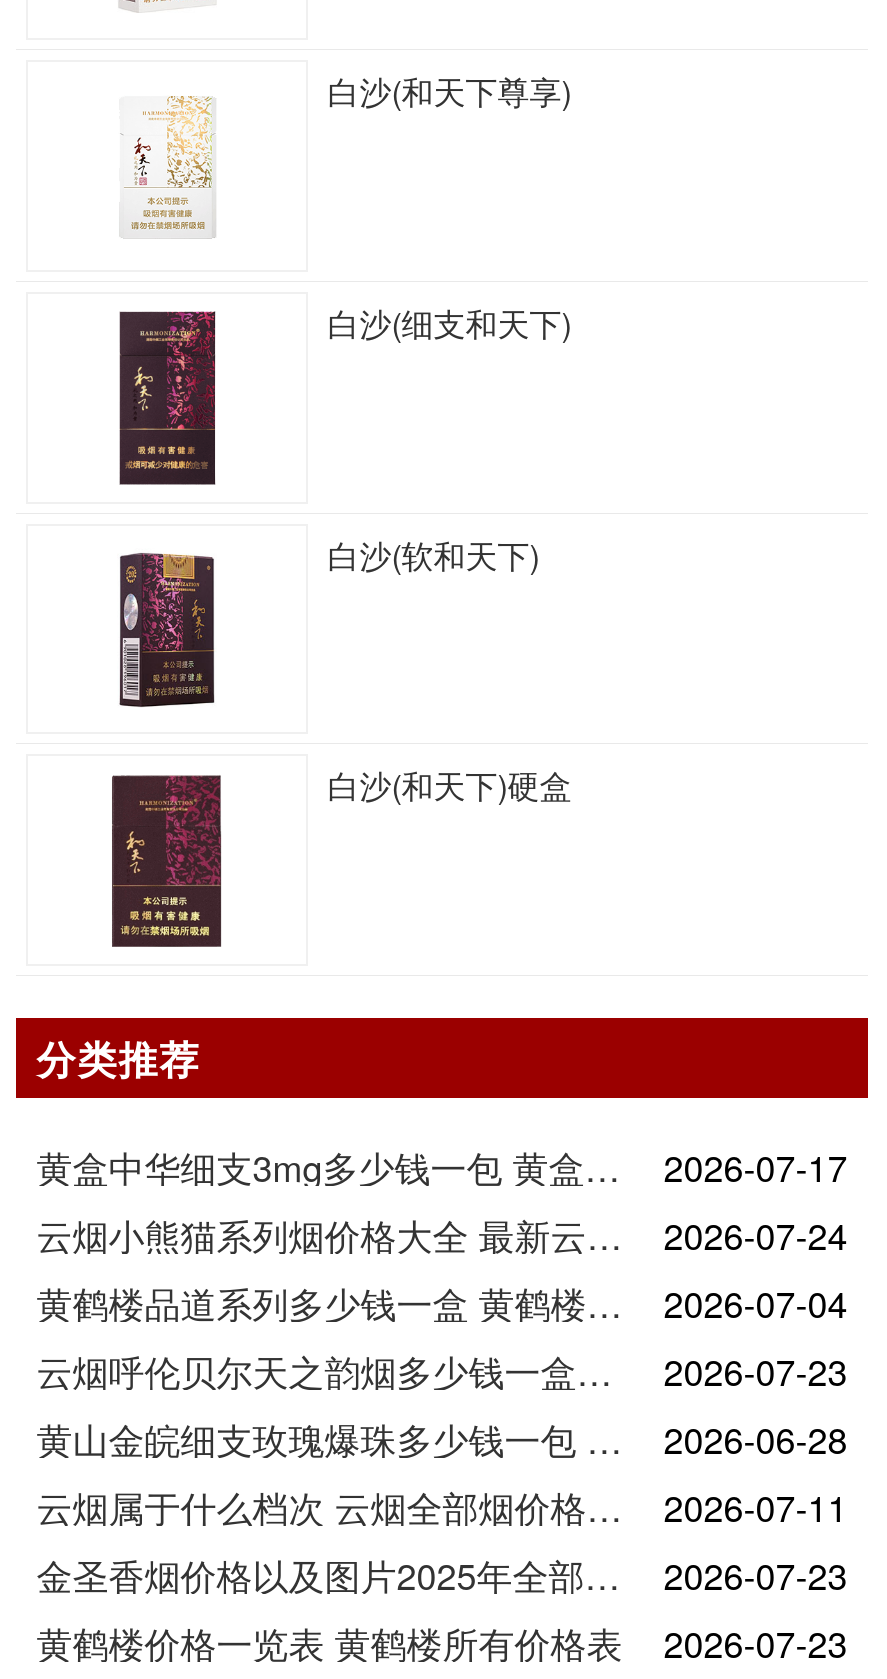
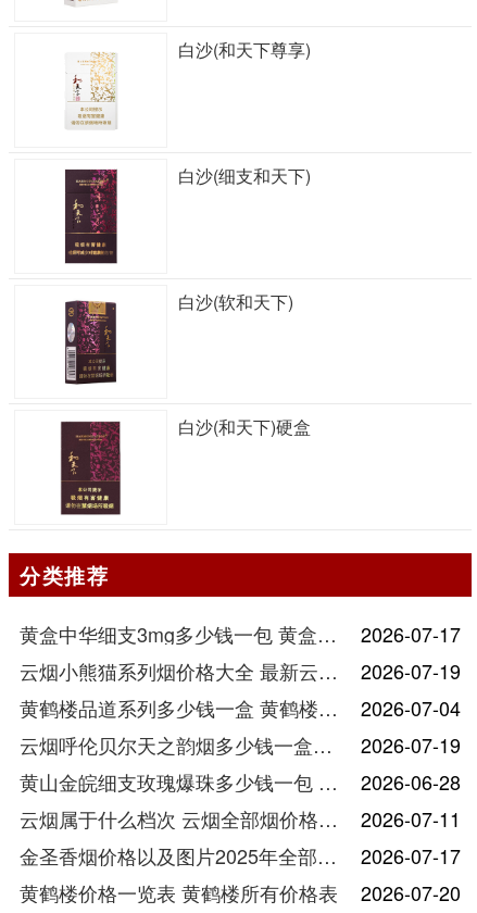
- 2026-07-24
+ 2026-07-19

- 2026-07-23
+ 2026-07-19

- 2026-07-23
+ 2026-07-17

- 黄鹤楼价格一览表 黄鹤楼所有价格表 2026-07-23
+ 黄鹤楼价格一览表 黄鹤楼所有价格表 2026-07-20
